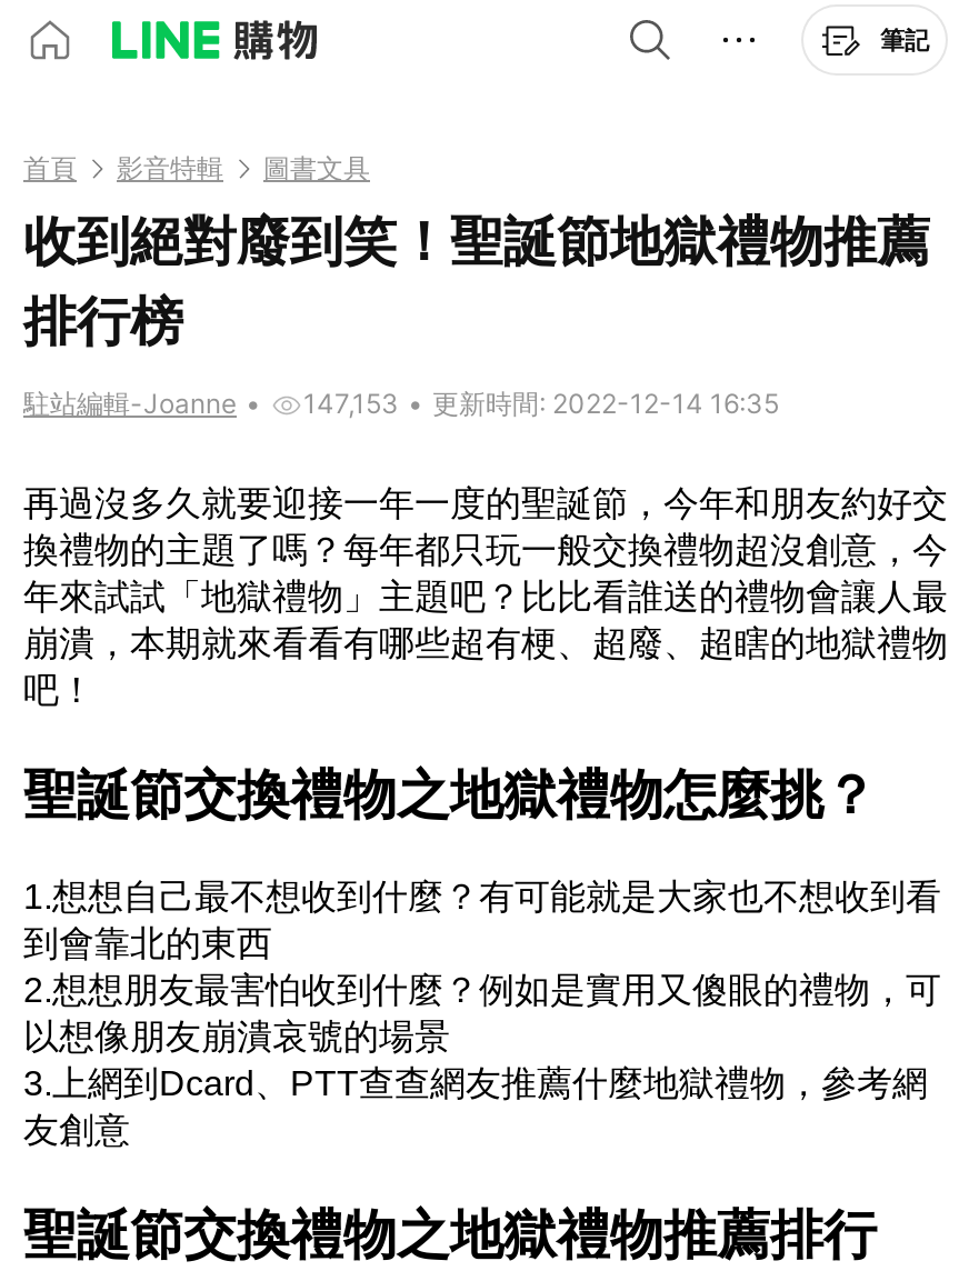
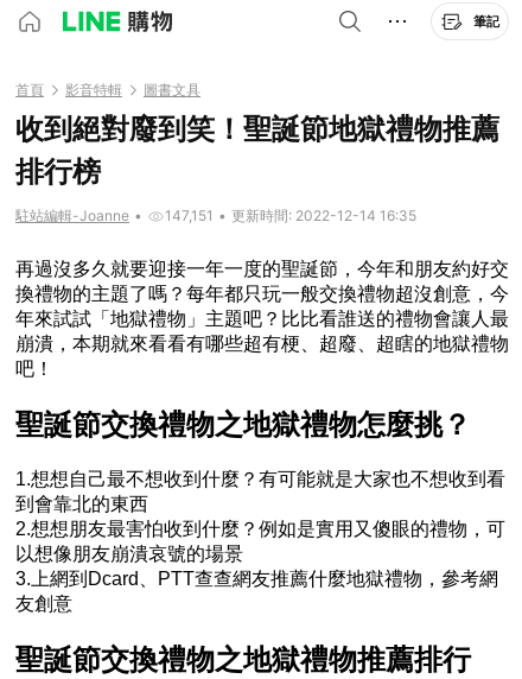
- 駐站編輯-Joanne • 147,153 • 更新時間: 2022-12-14 16:35
+ 駐站編輯-Joanne • 147,151 • 更新時間: 2022-12-14 16:35
